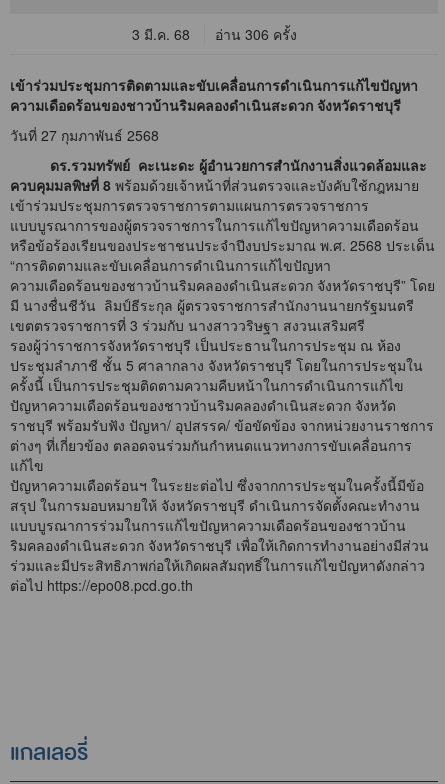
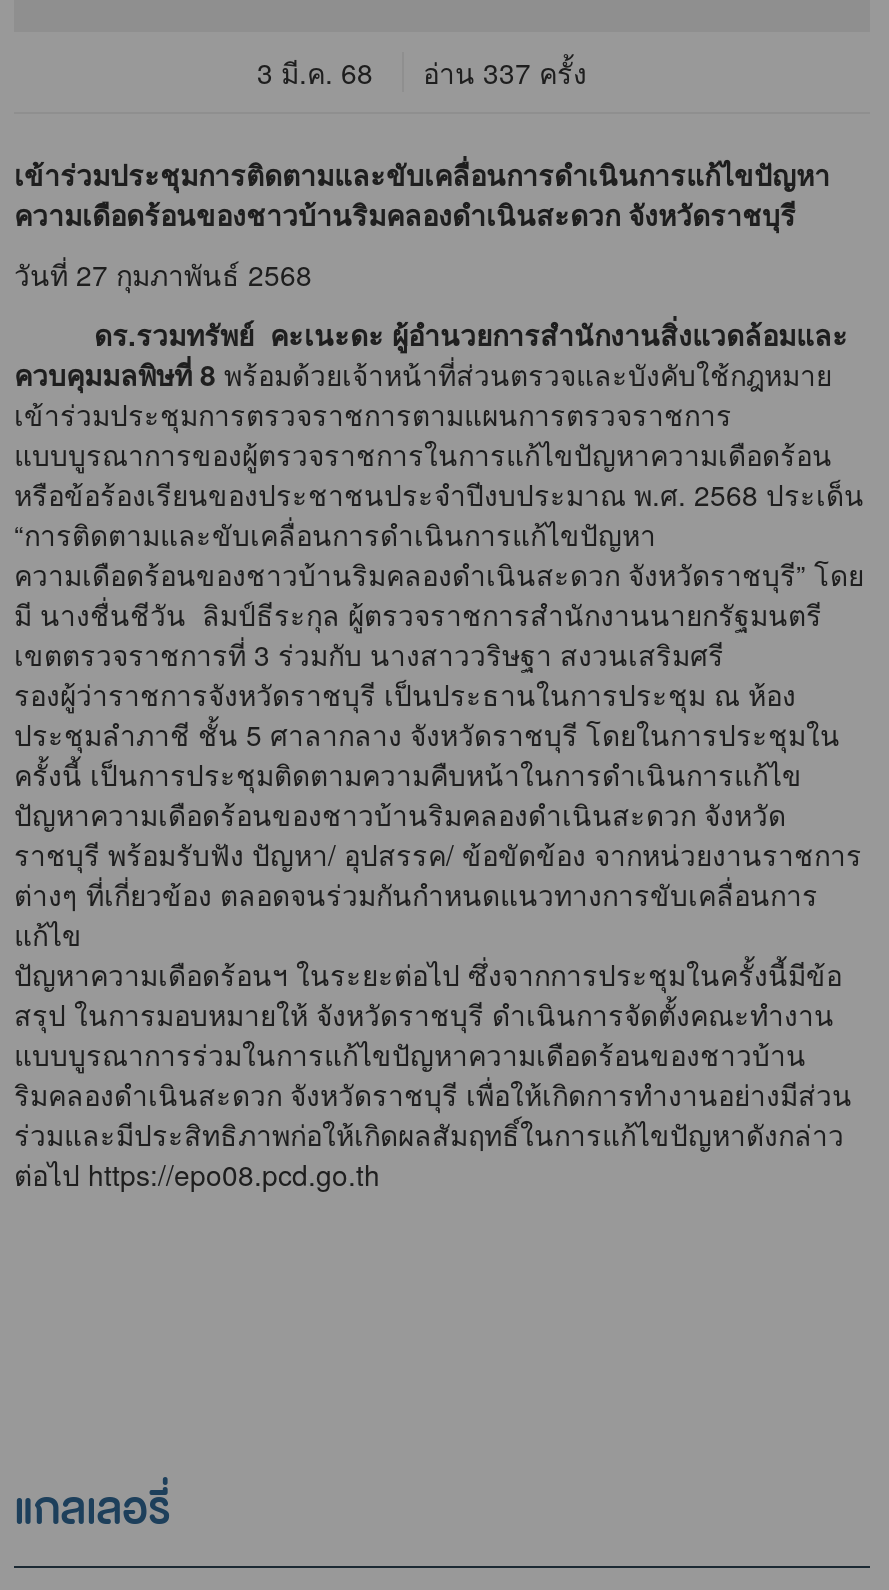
- อ่าน 306 ครั้ง
+ อ่าน 337 ครั้ง
